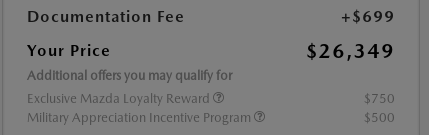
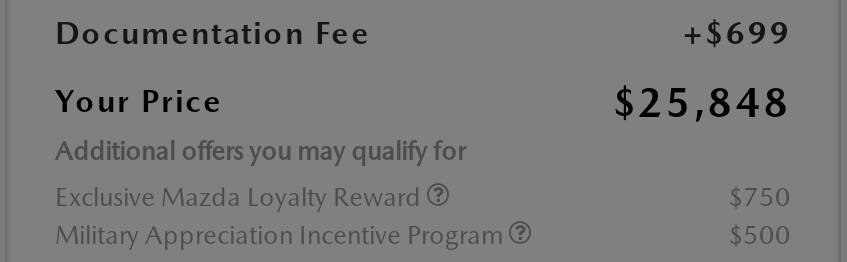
- $26,349
+ $25,848
